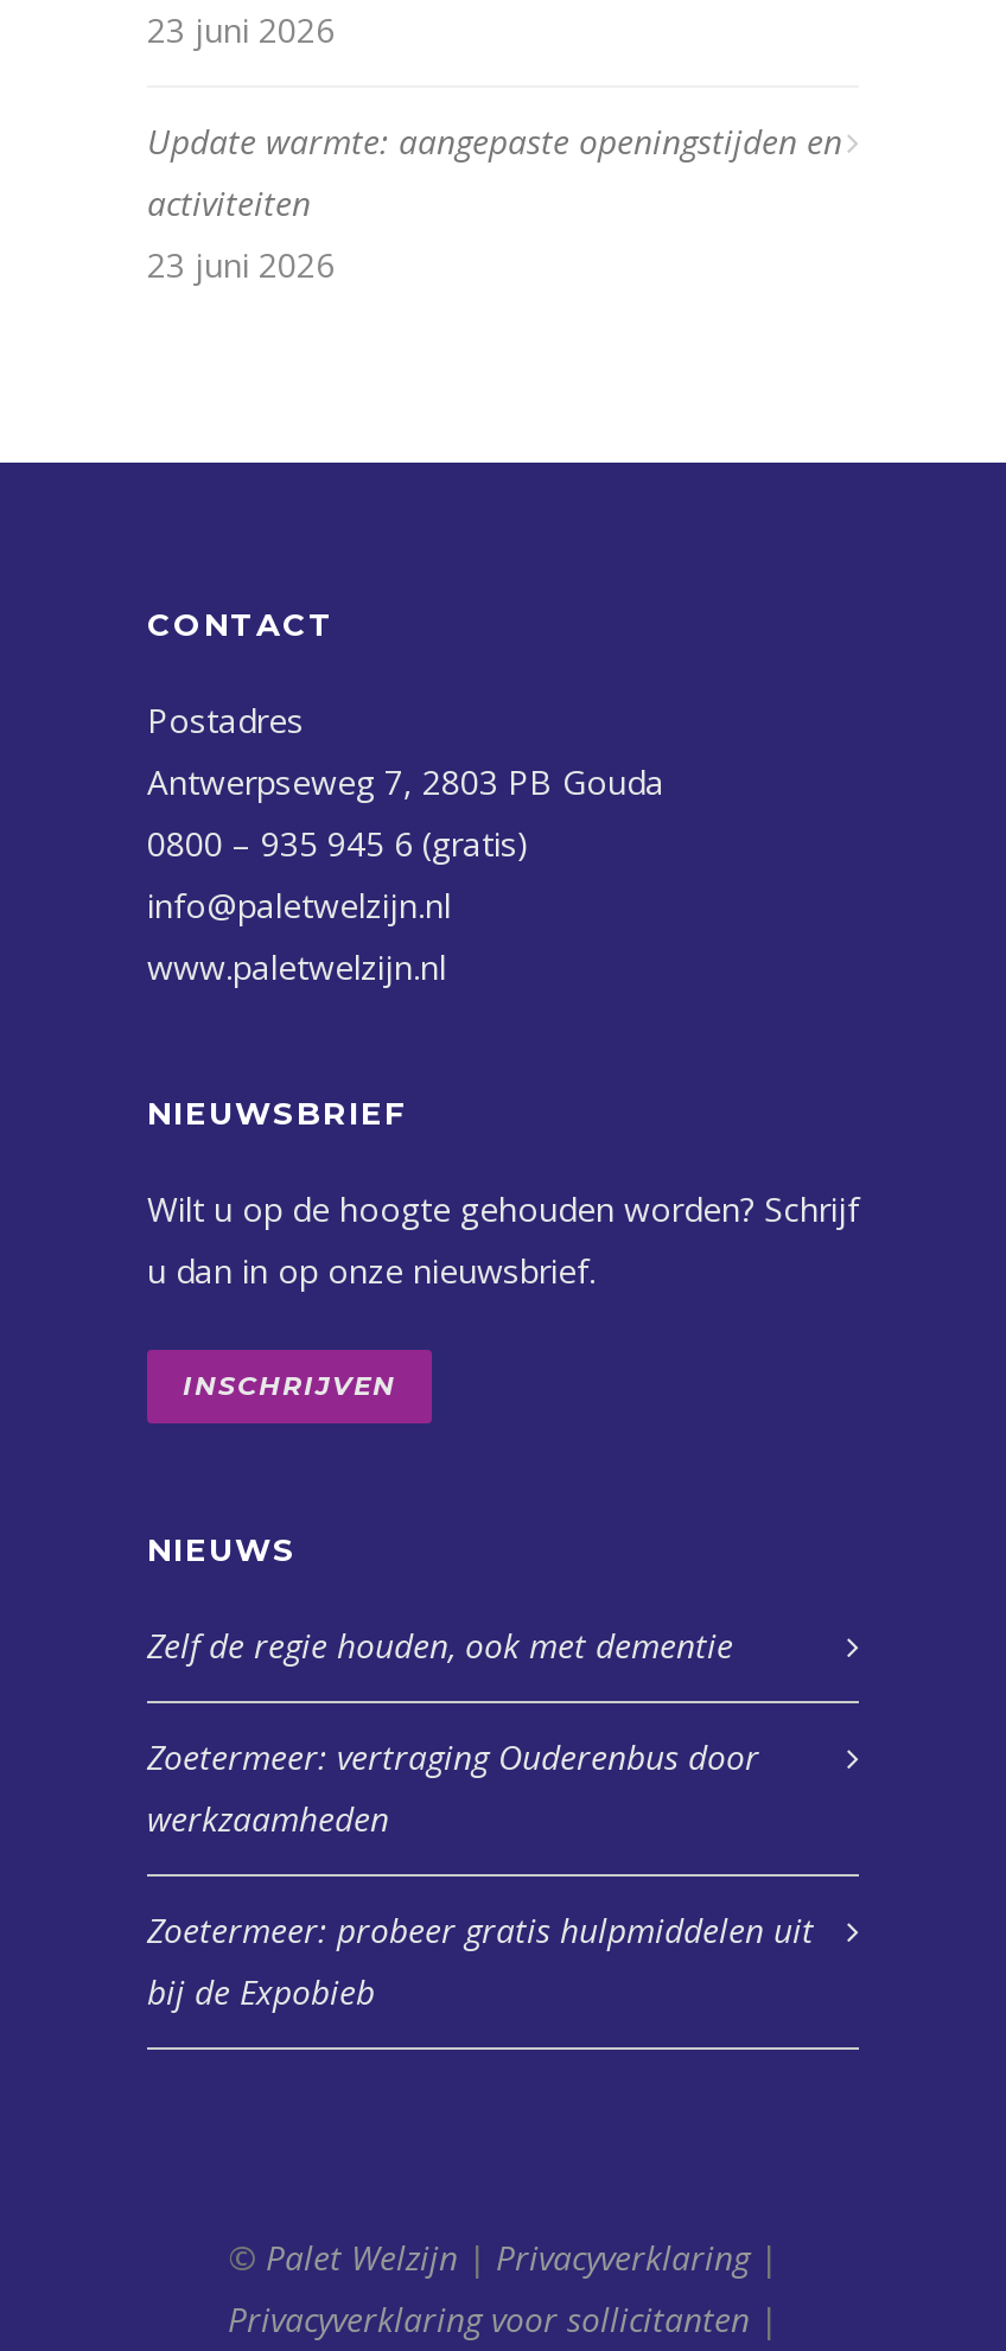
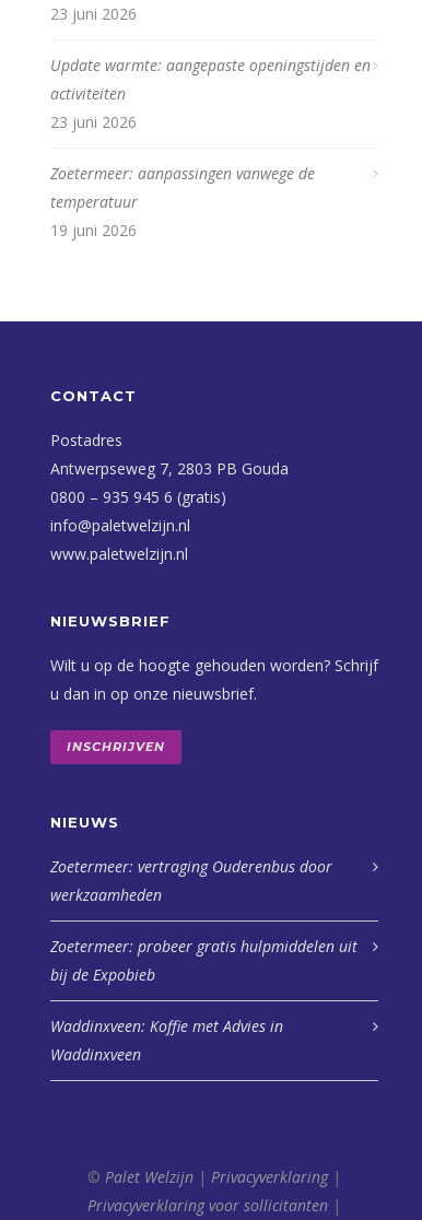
+ Zoetermeer: aanpassingen vanwege de
+ temperatuur
+ 19 juni 2026

- Zelf de regie houden, ook met dementie

+ Waddinxveen: Koffie met Advies in
+ Waddinxveen
